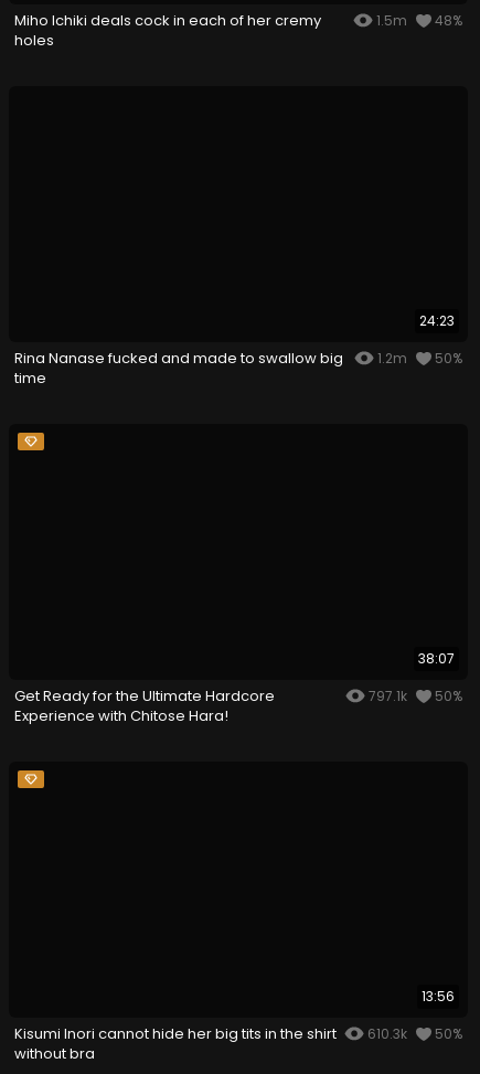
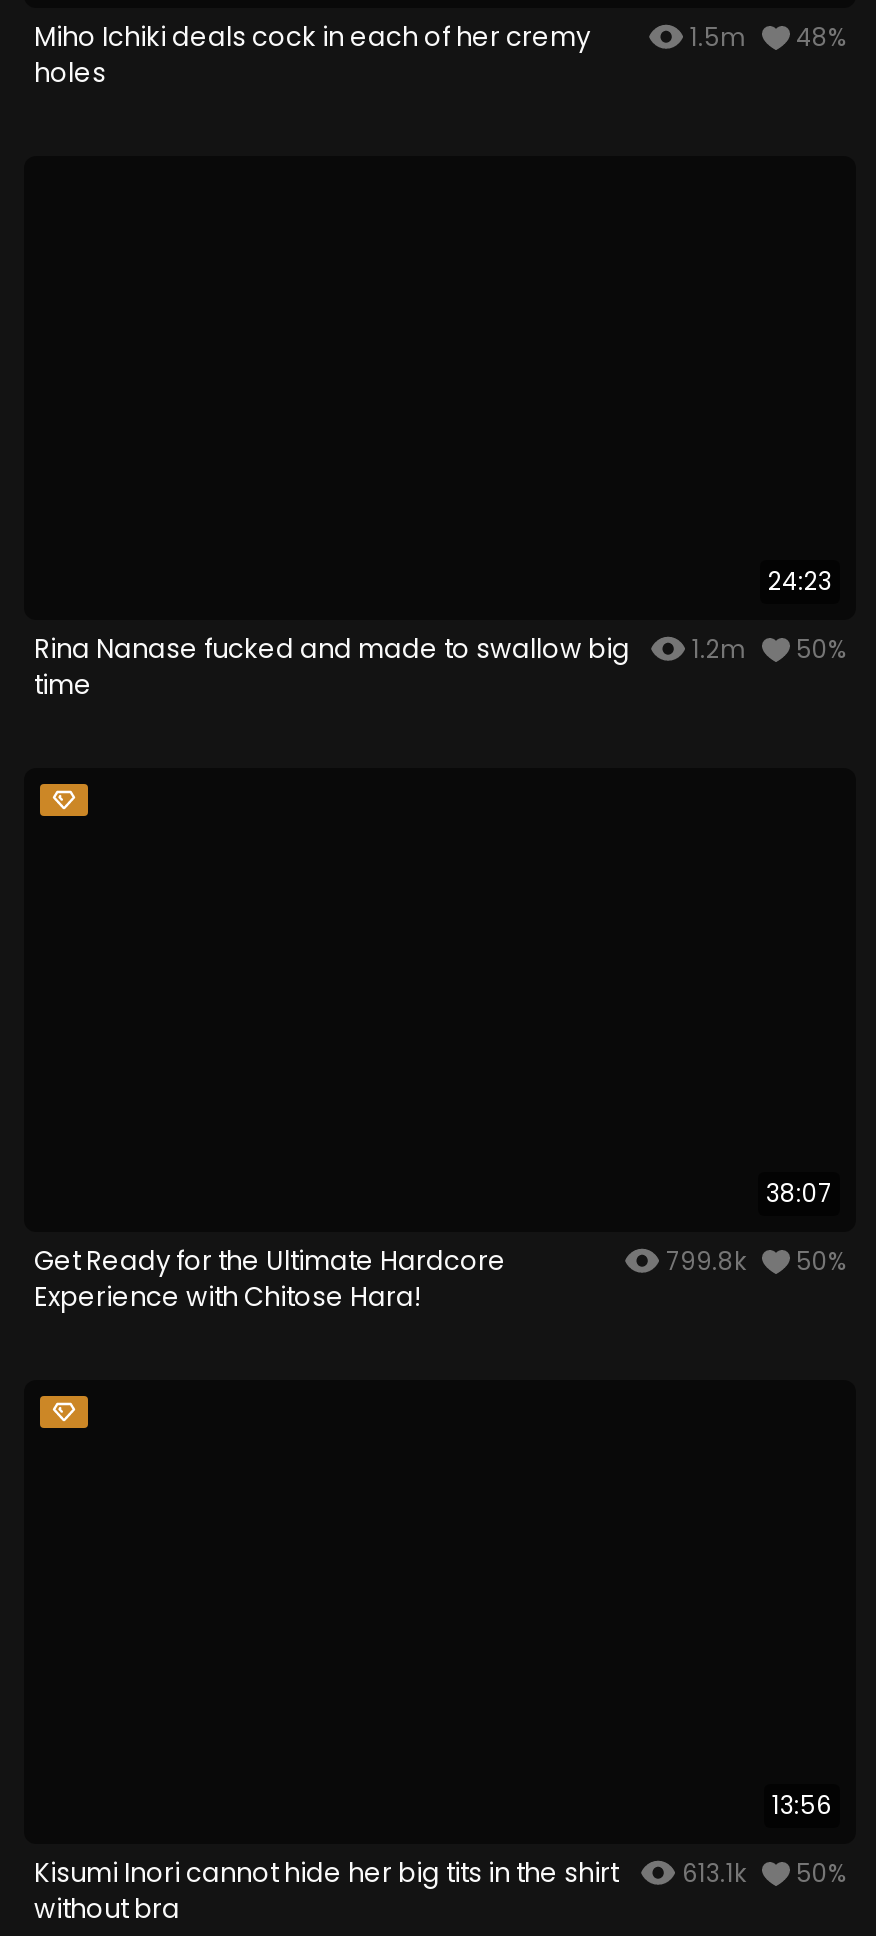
- 797.1k 50%
+ 799.8k 50%

- Kisumi Inori cannot hide her big tits in the shirt 610.3k 50%
+ Kisumi Inori cannot hide her big tits in the shirt 613.1k 50%
